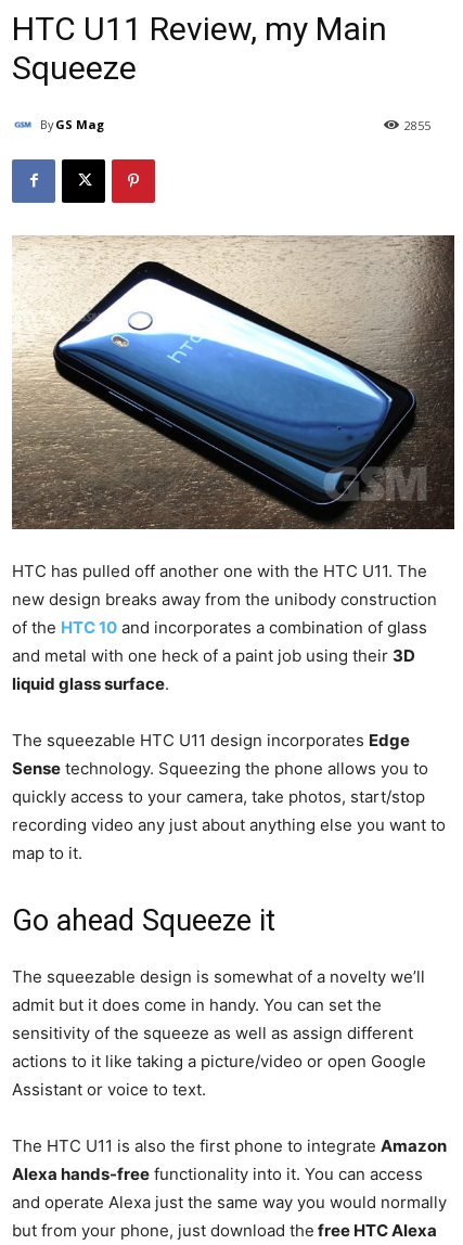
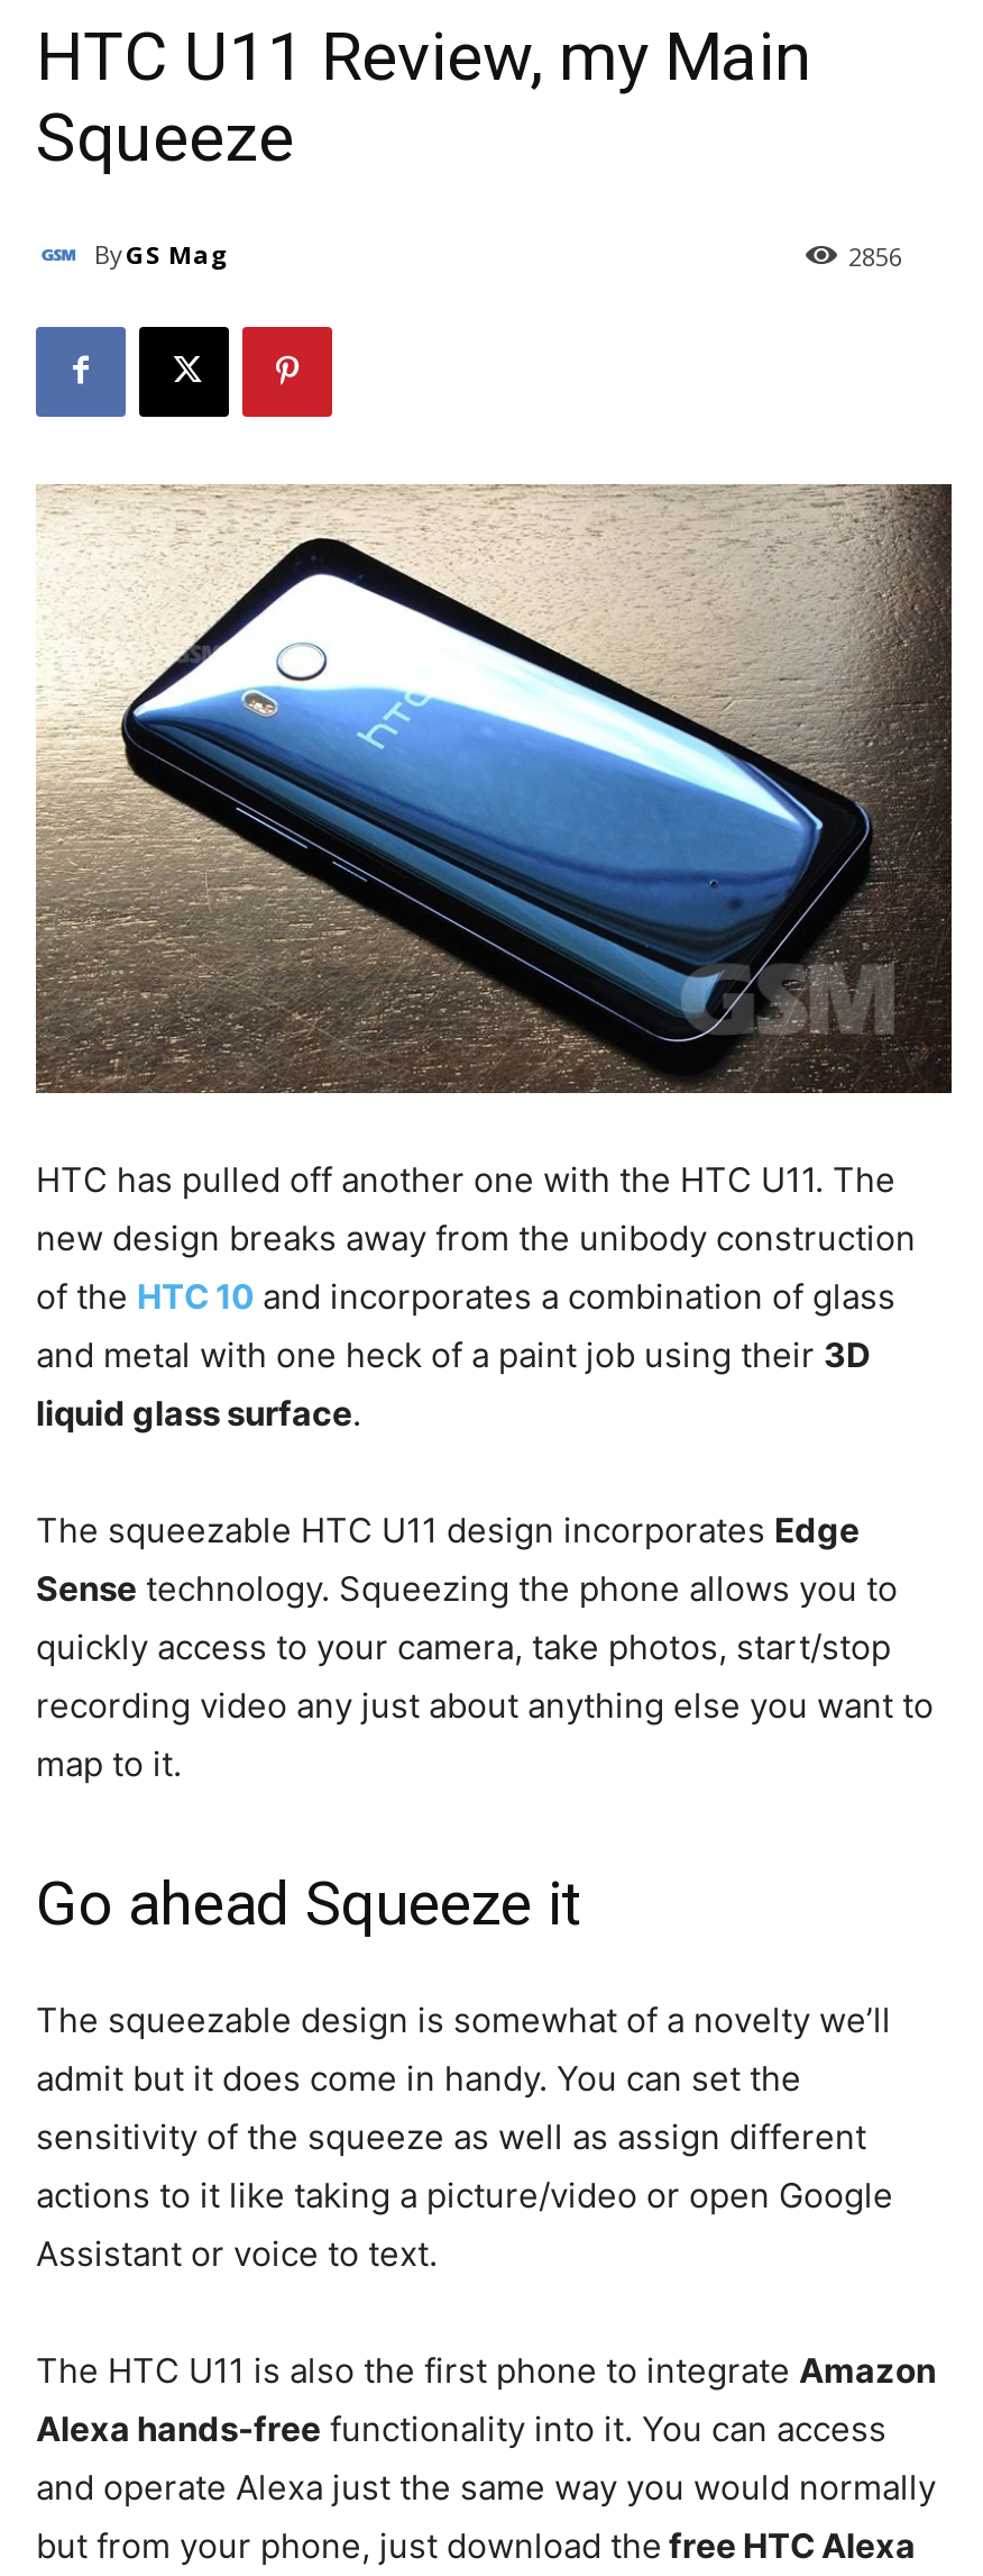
- 2855
+ 2856
